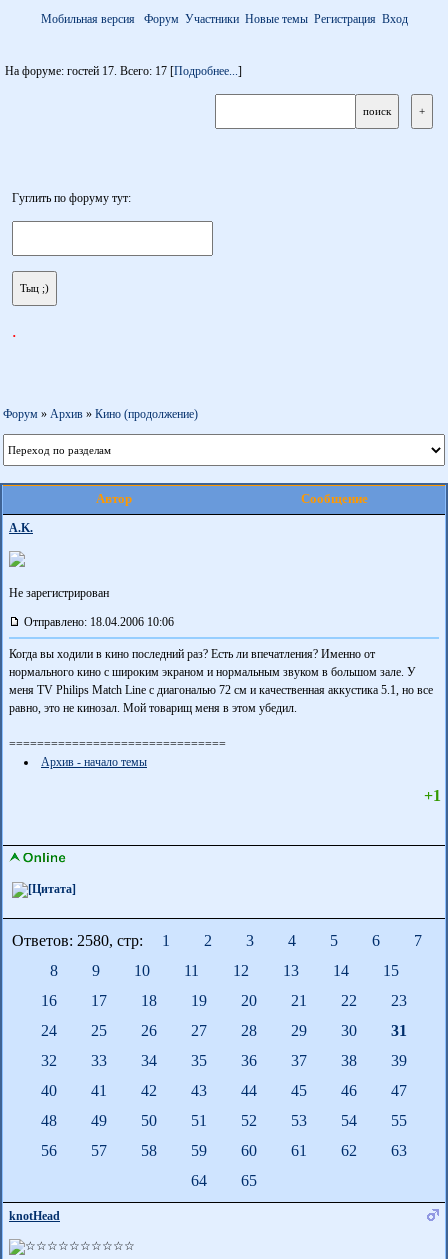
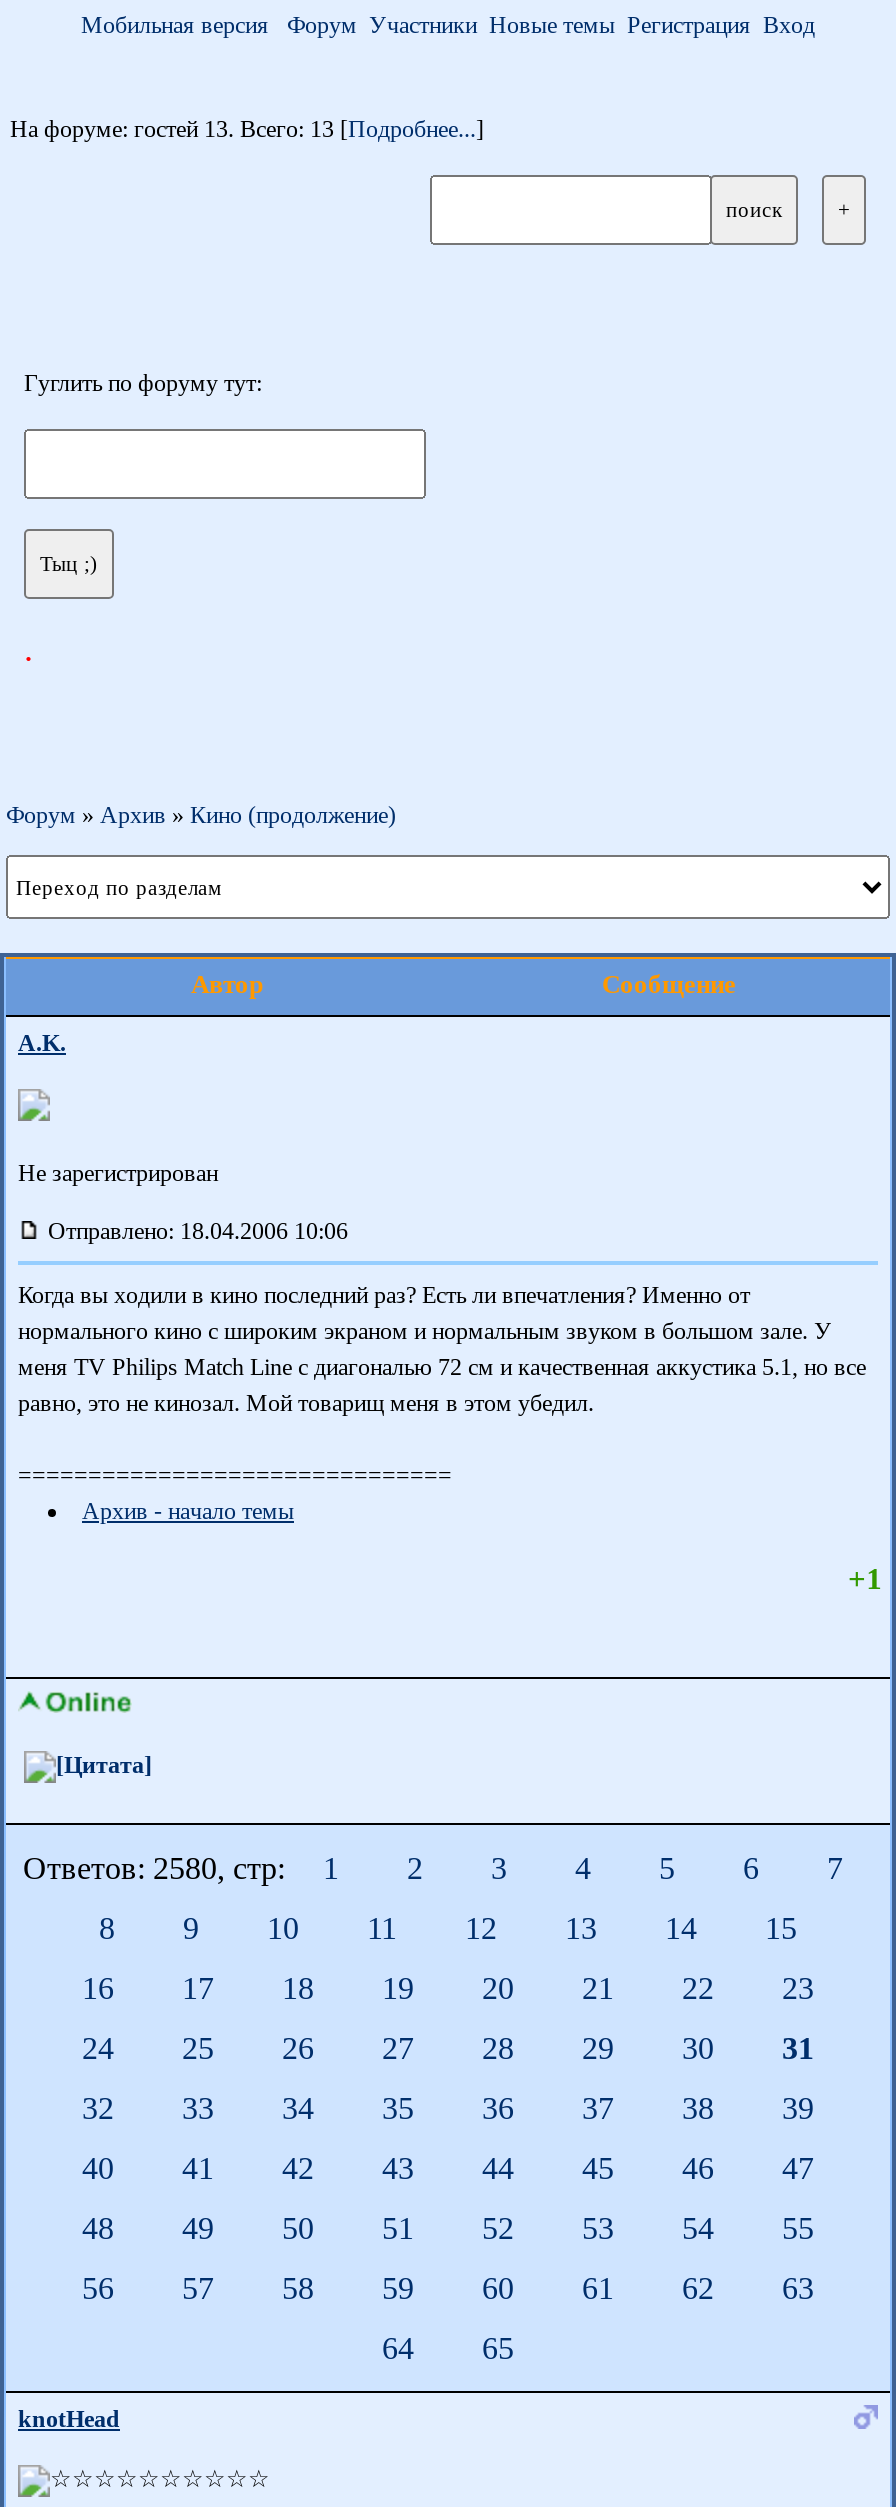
- На форуме: гостей 17. Всего: 17 [Подробнее...]
+ На форуме: гостей 13. Всего: 13 [Подробнее...]
